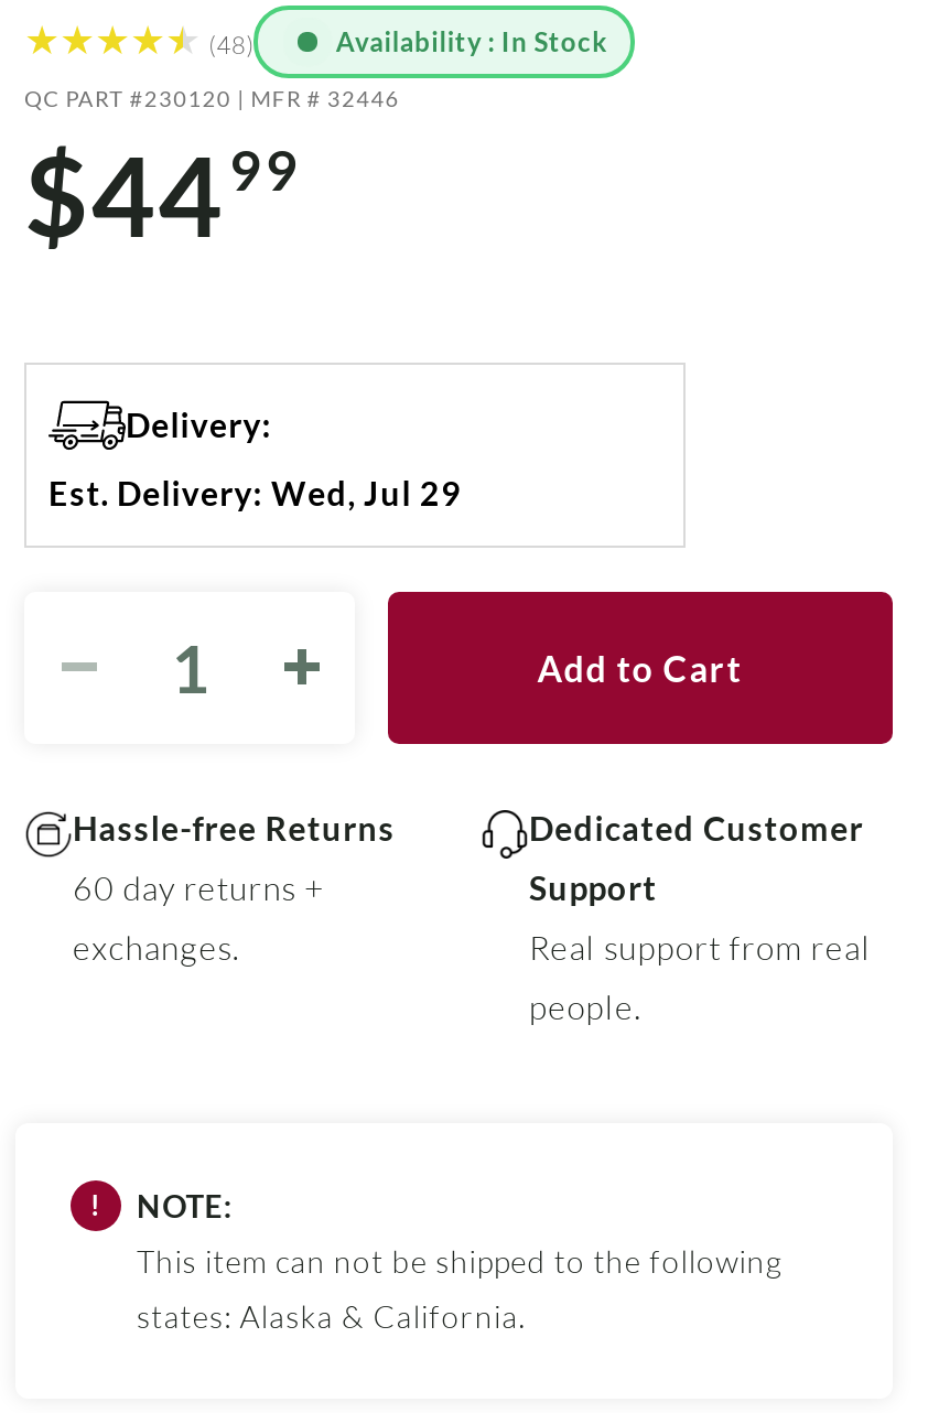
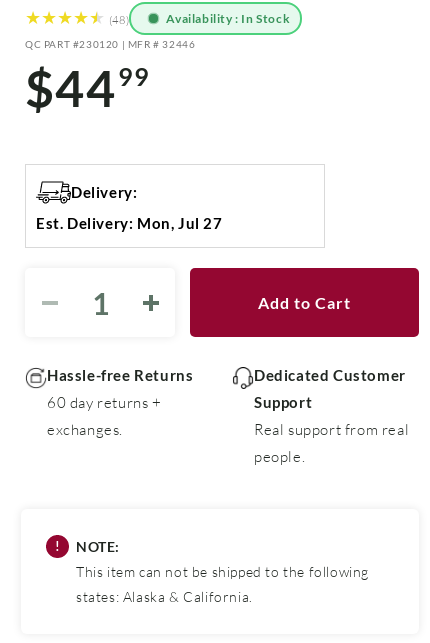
- Est. Delivery: Wed, Jul 29
+ Est. Delivery: Mon, Jul 27
